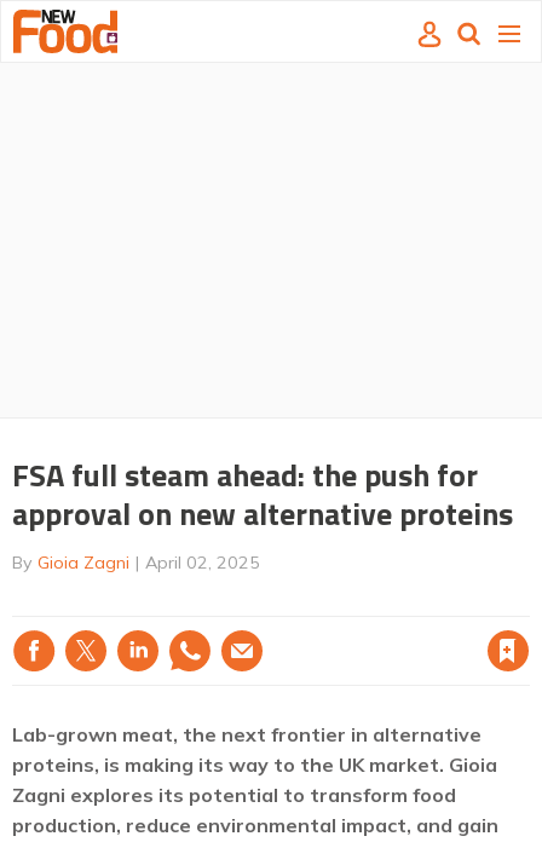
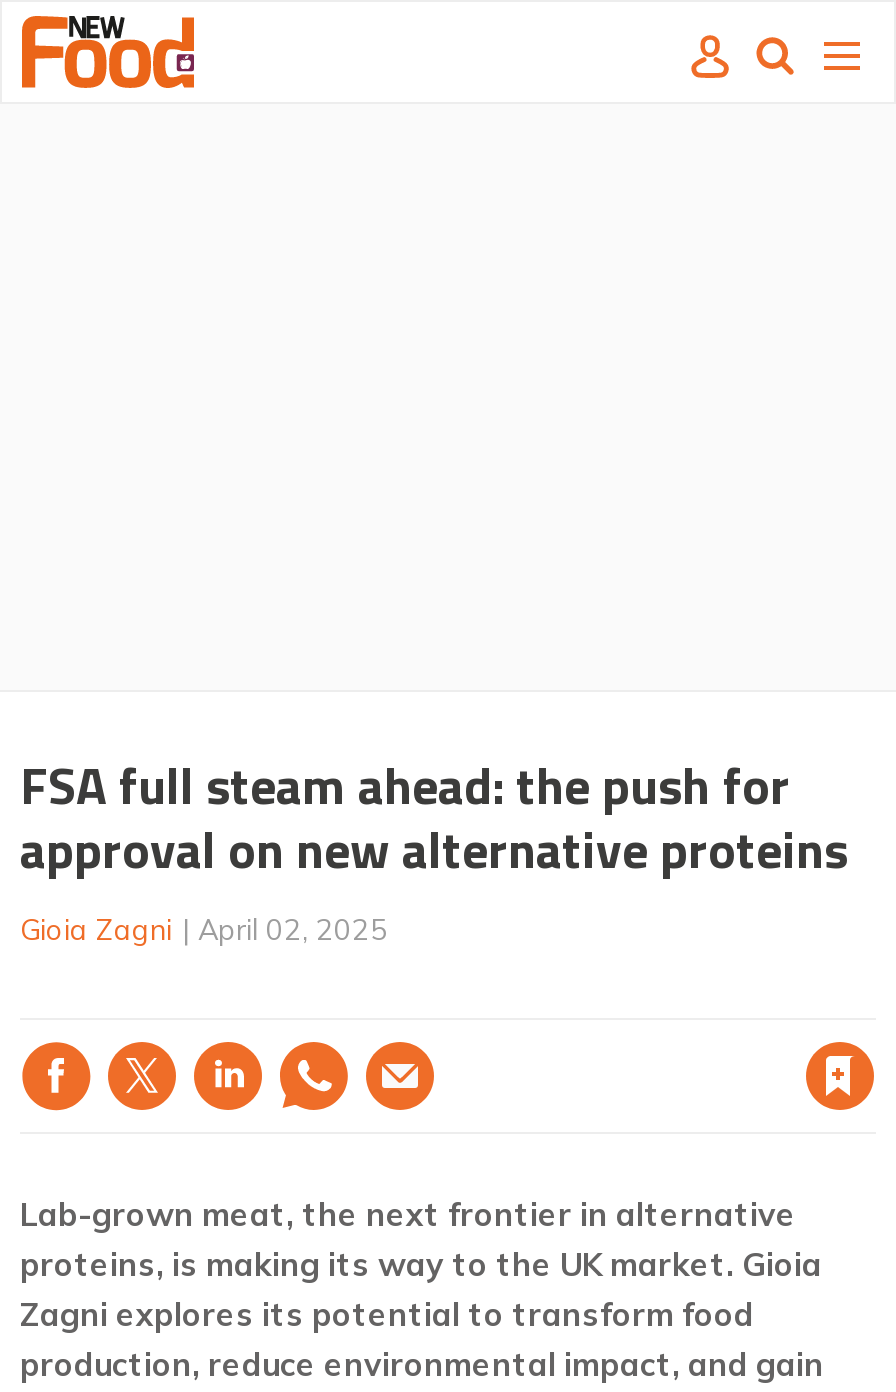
- By Gioia Zagni
+ Gioia Zagni
